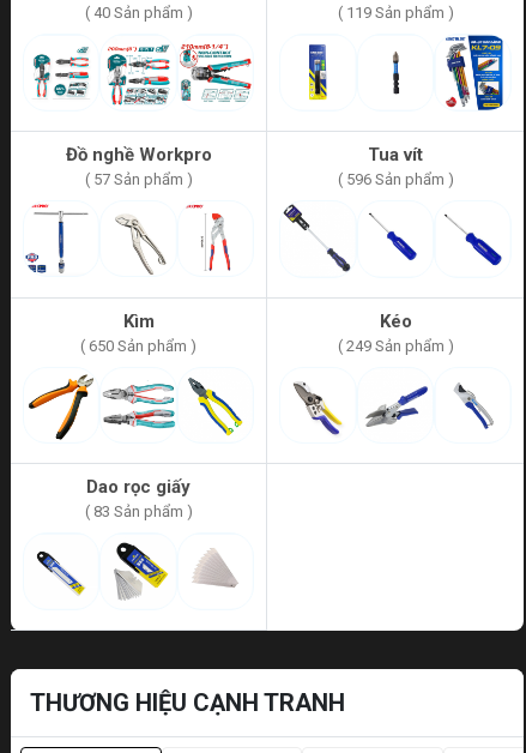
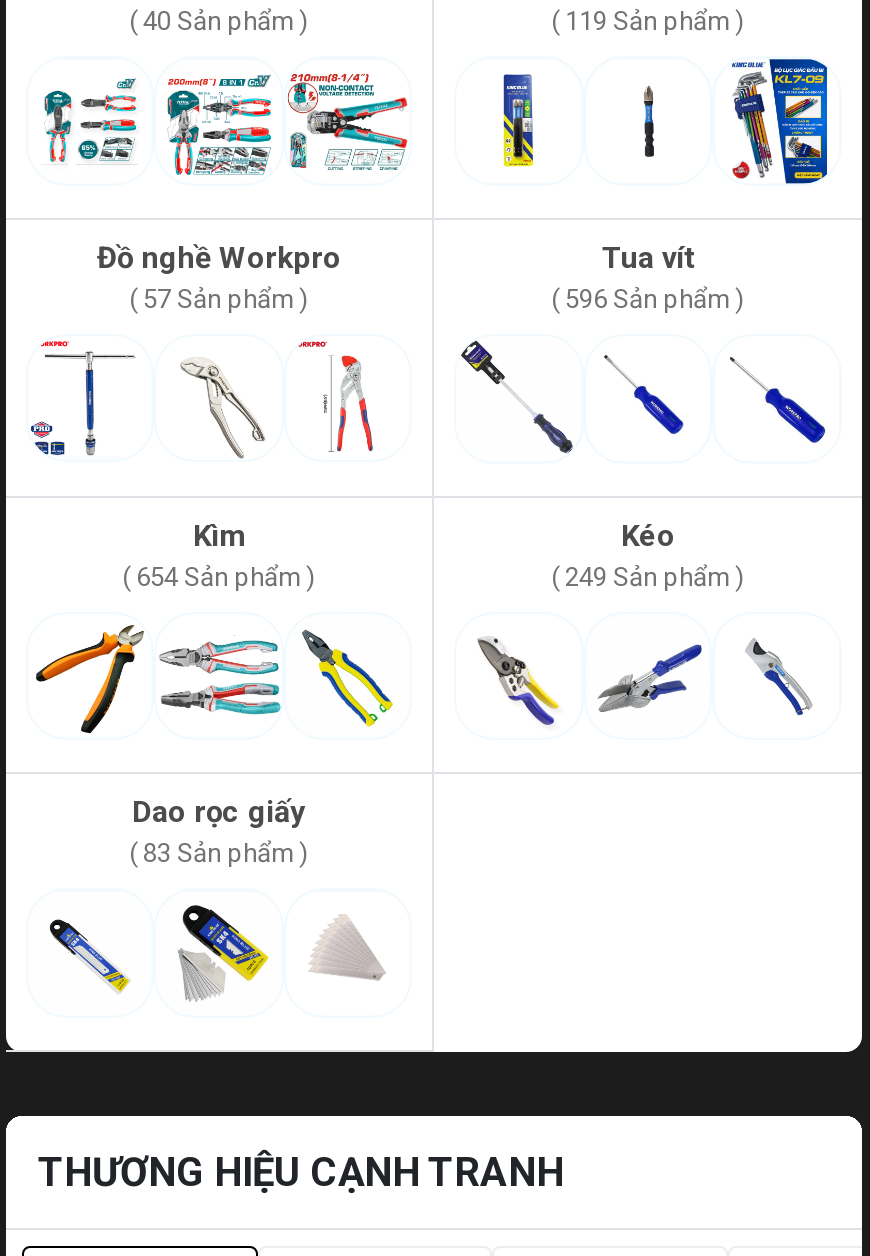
- ( 650 Sản phẩm )
+ ( 654 Sản phẩm )
